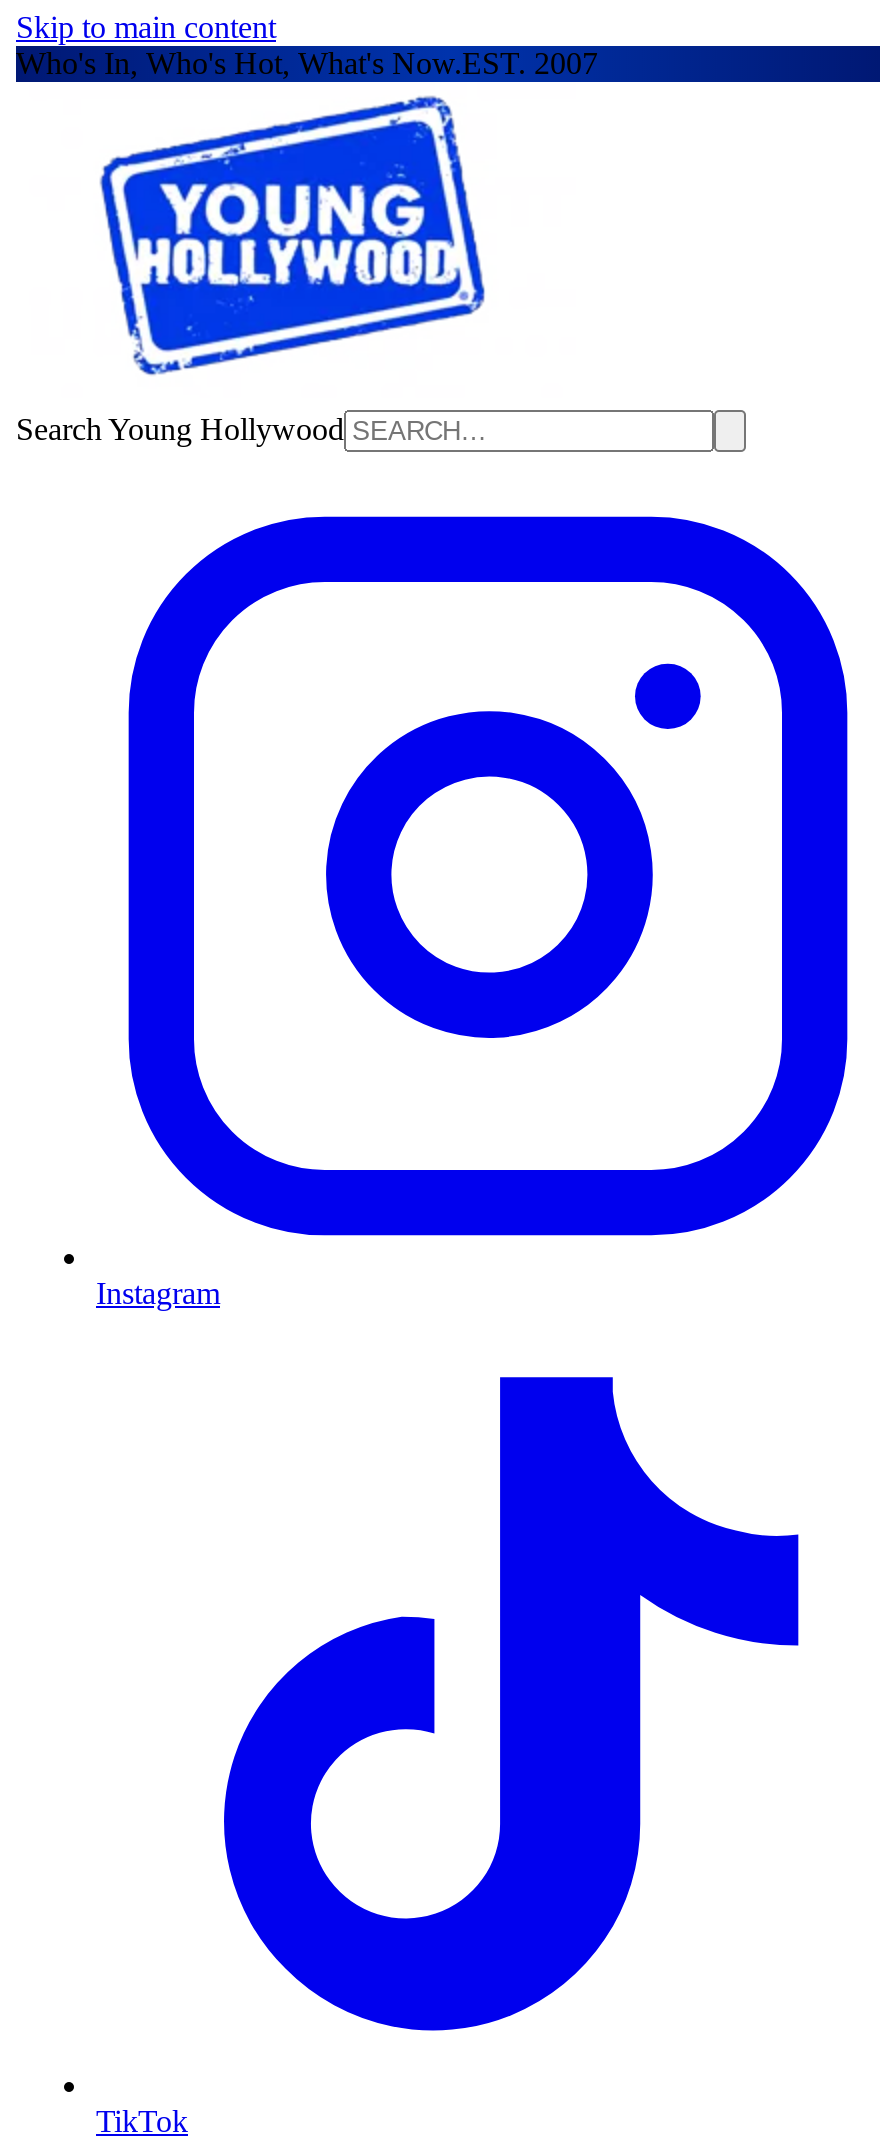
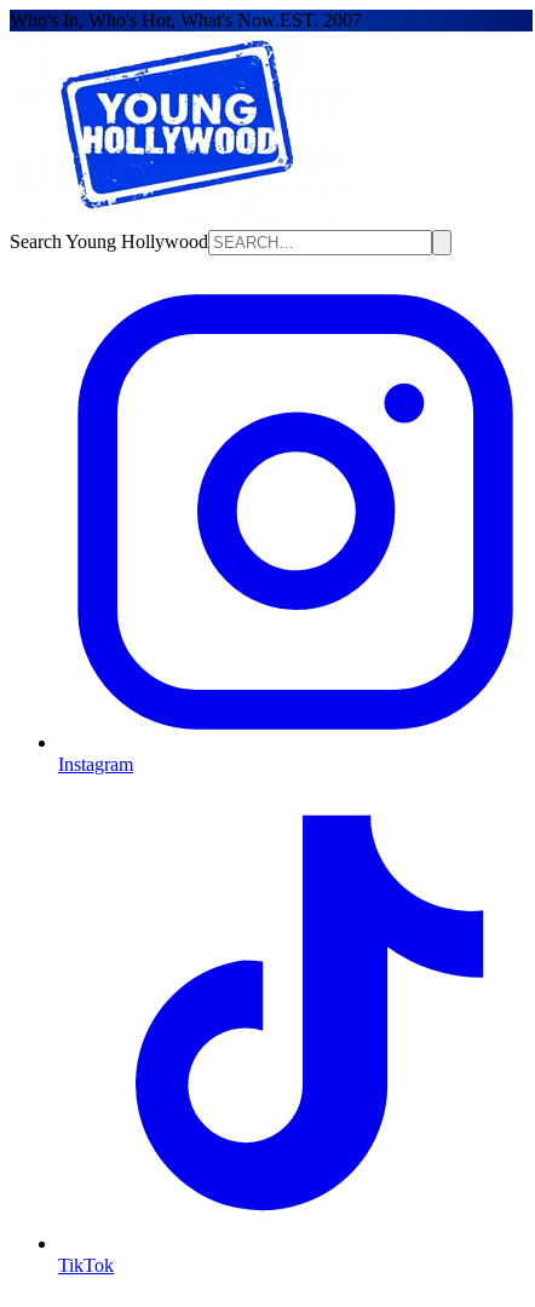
- Skip to main content
